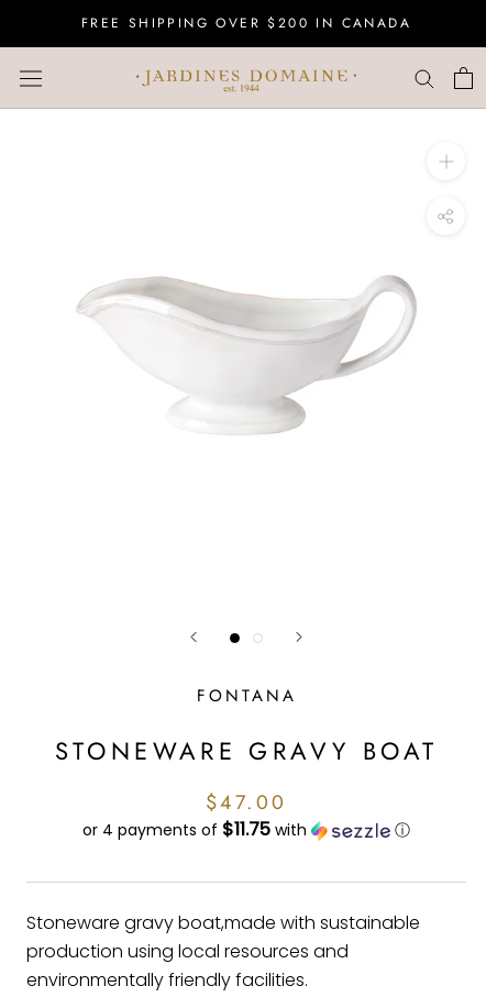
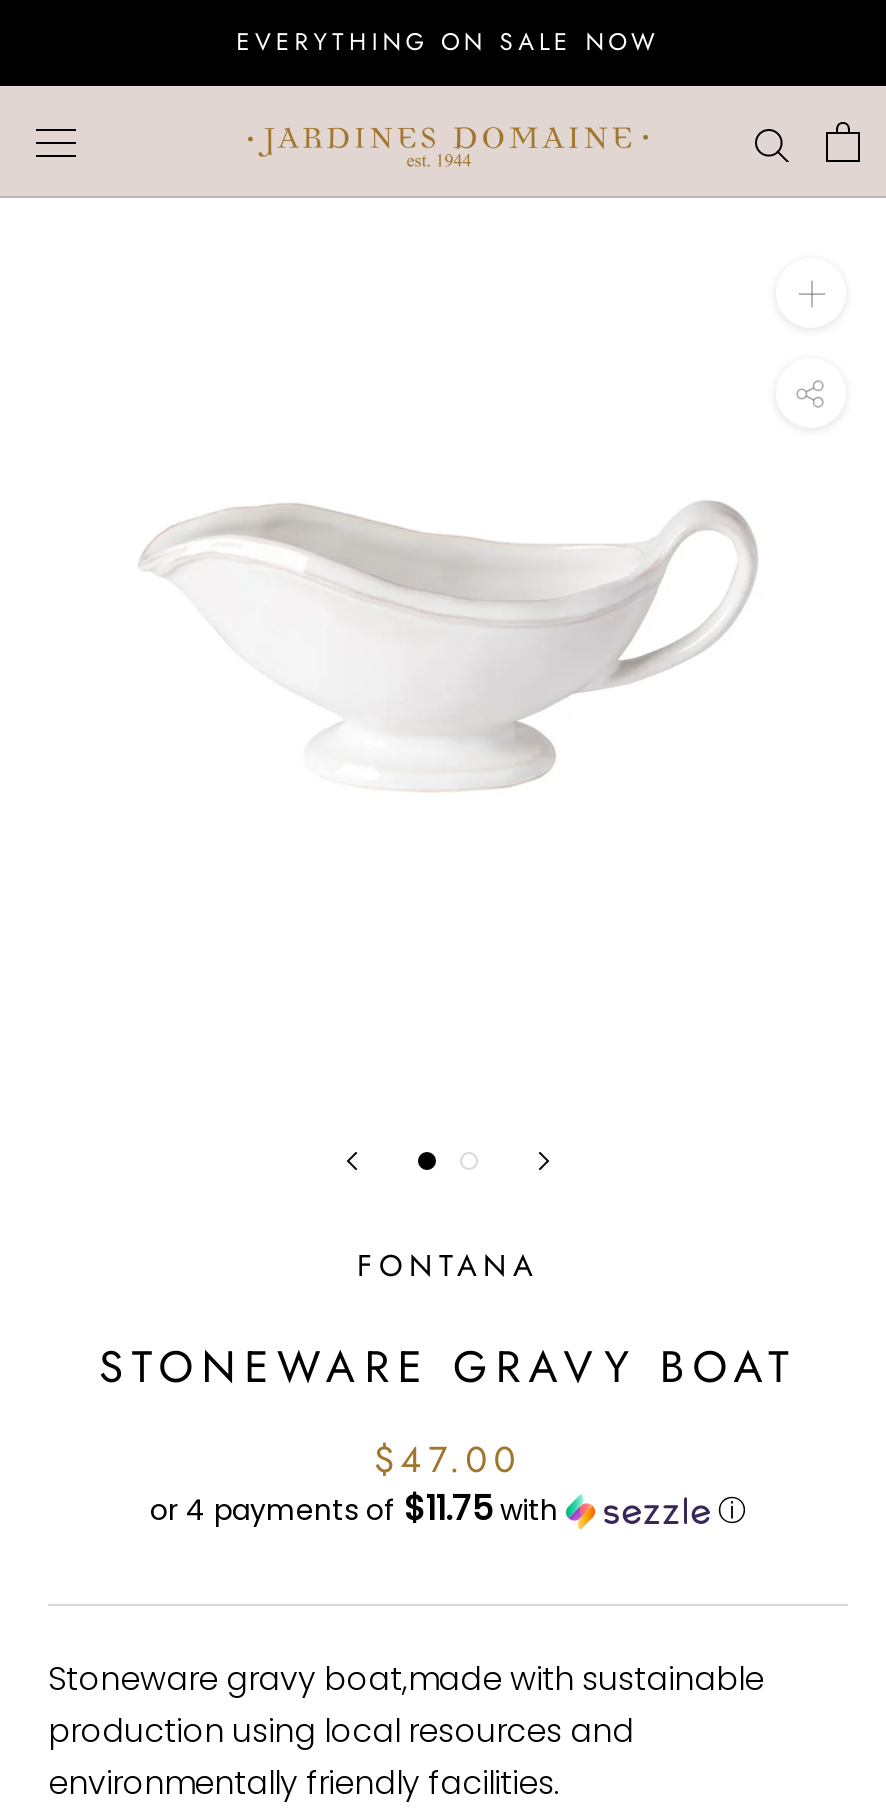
- FREE SHIPPING OVER $200 IN CANADA
+ EVERYTHING ON SALE NOW
